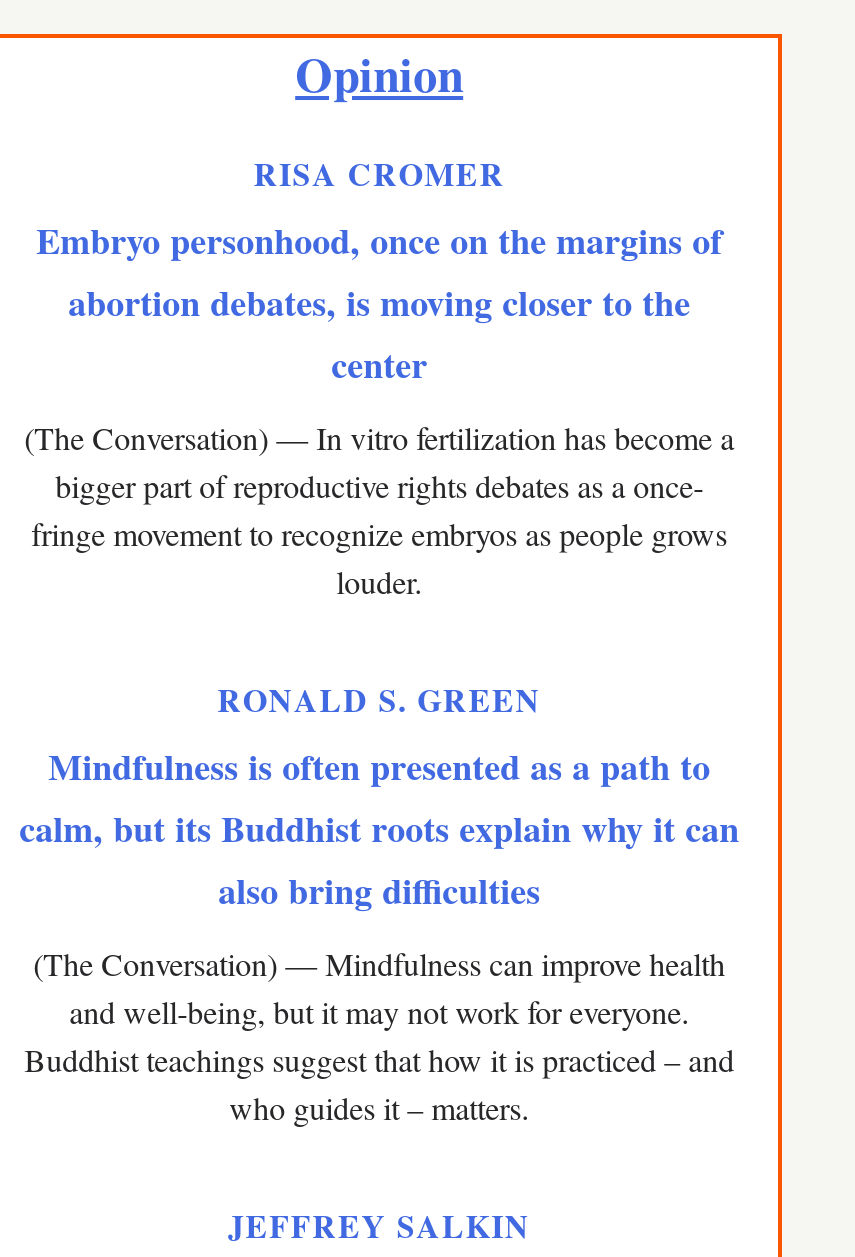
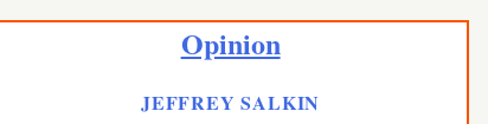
- RISA CROMER
- Embryo personhood, once on the margins of
- abortion debates, is moving closer to the
- center
- (The Conversation) — In vitro fertilization has become a
- bigger part of reproductive rights debates as a once-
- fringe movement to recognize embryos as people grows
- louder.
- RONALD S. GREEN
- Mindfulness is often presented as a path to
- calm, but its Buddhist roots explain why it can
- also bring difficulties
- (The Conversation) — Mindfulness can improve health
- and well-being, but it may not work for everyone.
- Buddhist teachings suggest that how it is practiced – and
- who guides it – matters.
